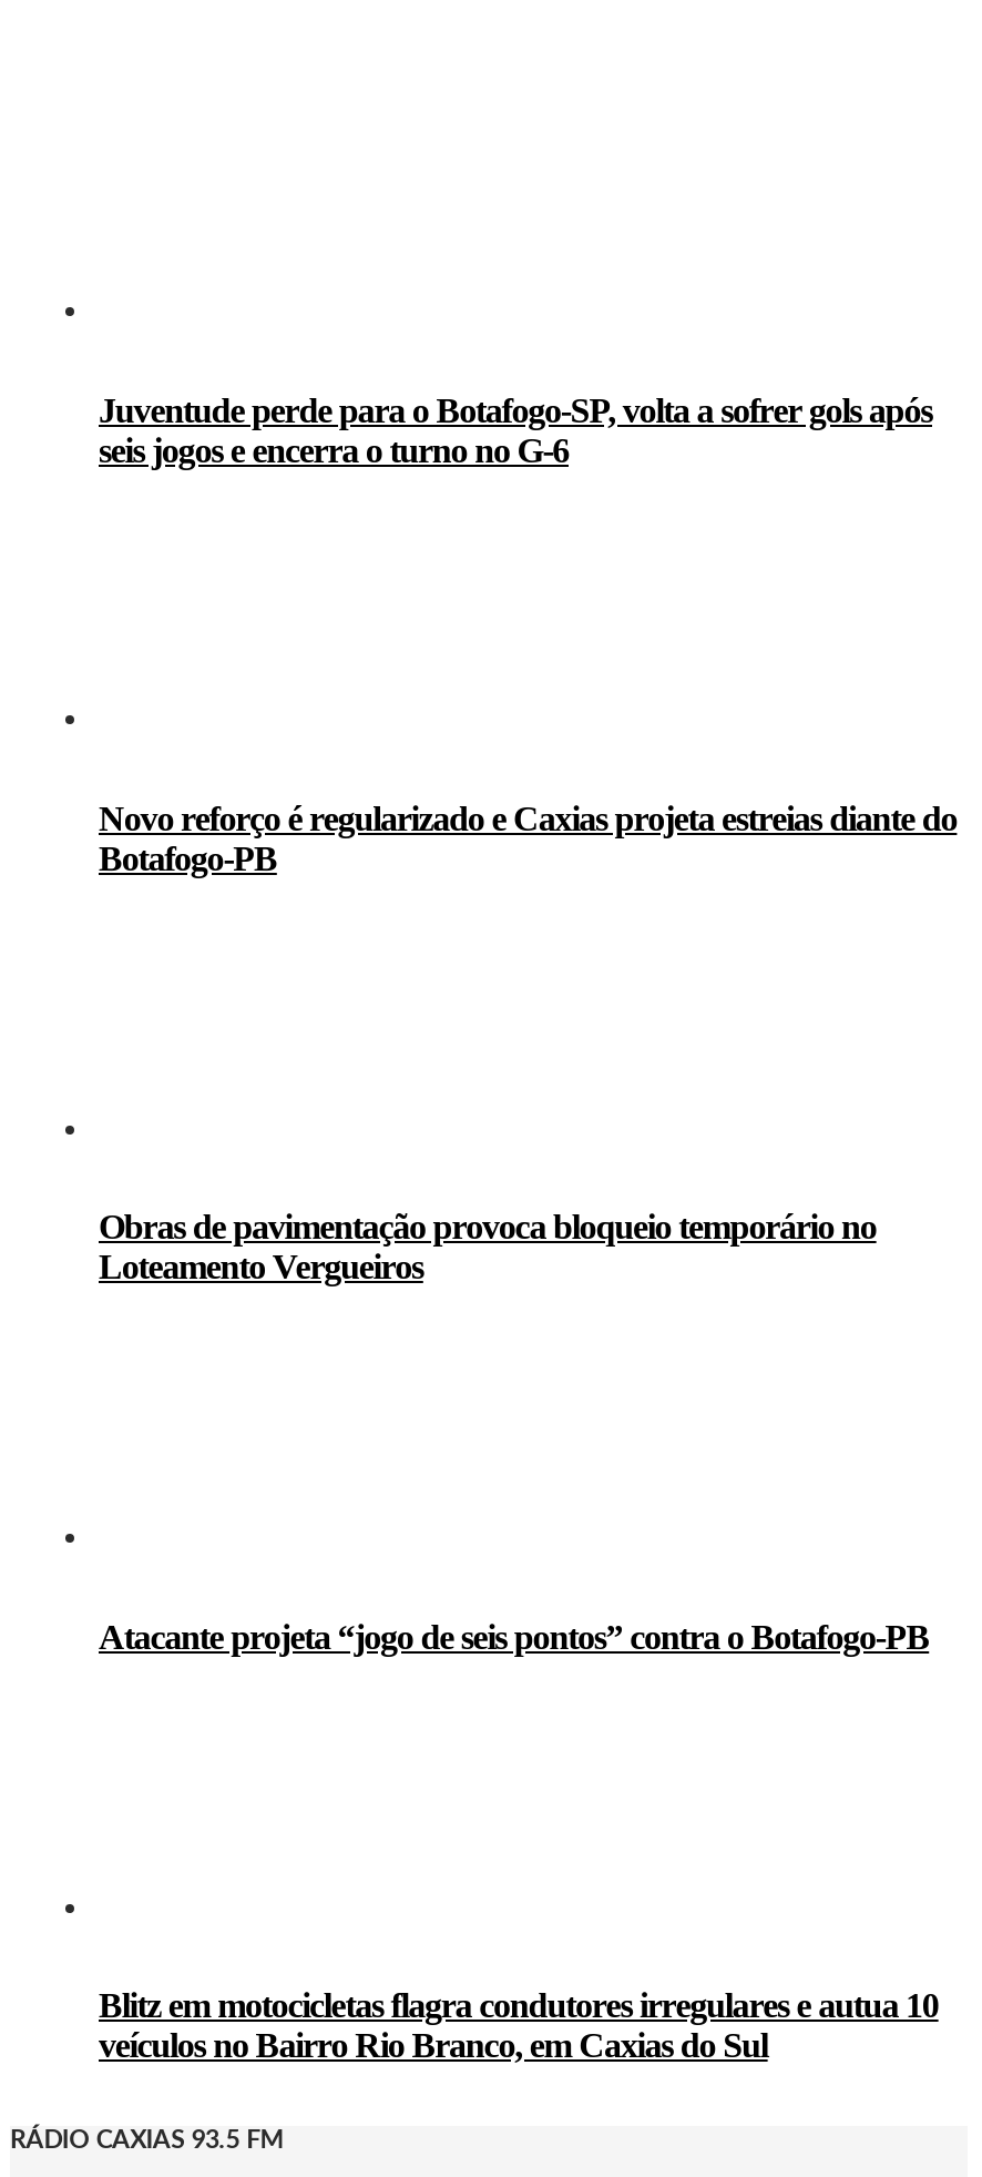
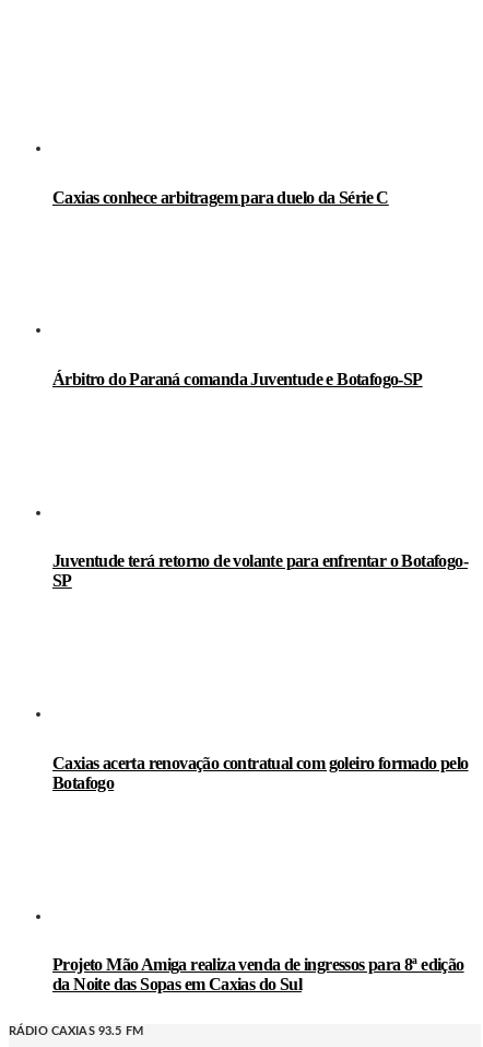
- Juventude perde para o Botafogo-SP, volta a sofrer gols após
- seis jogos e encerra o turno no G-6
+ Caxias conhece arbitragem para duelo da Série C

- Novo reforço é regularizado e Caxias projeta estreias diante do
- Botafogo-PB
+ Árbitro do Paraná comanda Juventude e Botafogo-SP

- Obras de pavimentação provoca bloqueio temporário no
- Loteamento Vergueiros
+ Juventude terá retorno de volante para enfrentar o Botafogo-
+ SP

- Atacante projeta “jogo de seis pontos” contra o Botafogo-PB
+ Caxias acerta renovação contratual com goleiro formado pelo
+ Botafogo

- Blitz em motocicletas flagra condutores irregulares e autua 10
- veículos no Bairro Rio Branco, em Caxias do Sul
+ Projeto Mão Amiga realiza venda de ingressos para 8ª edição
+ da Noite das Sopas em Caxias do Sul
